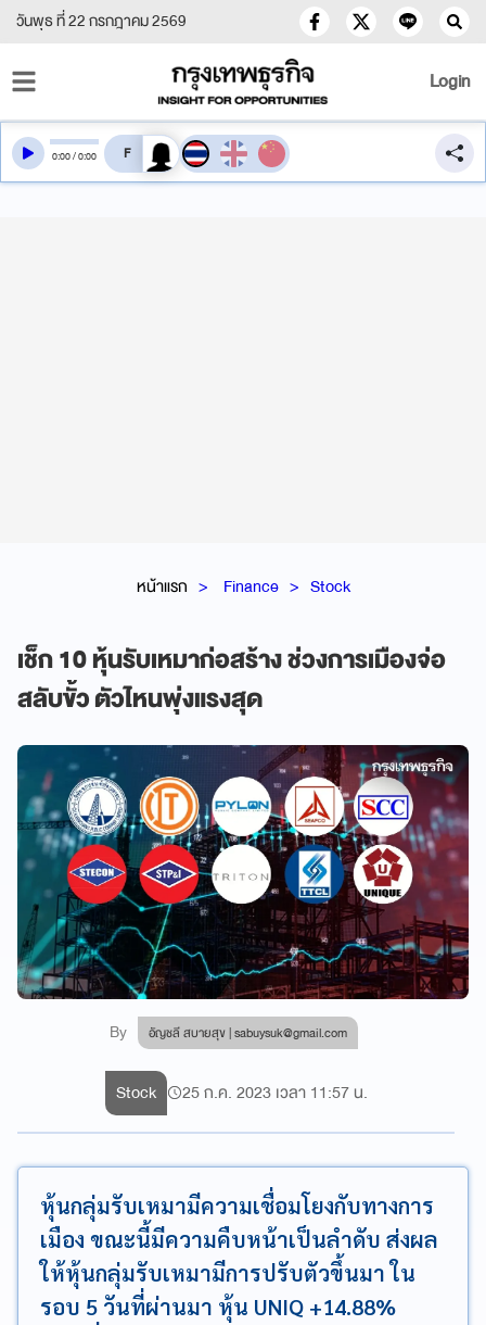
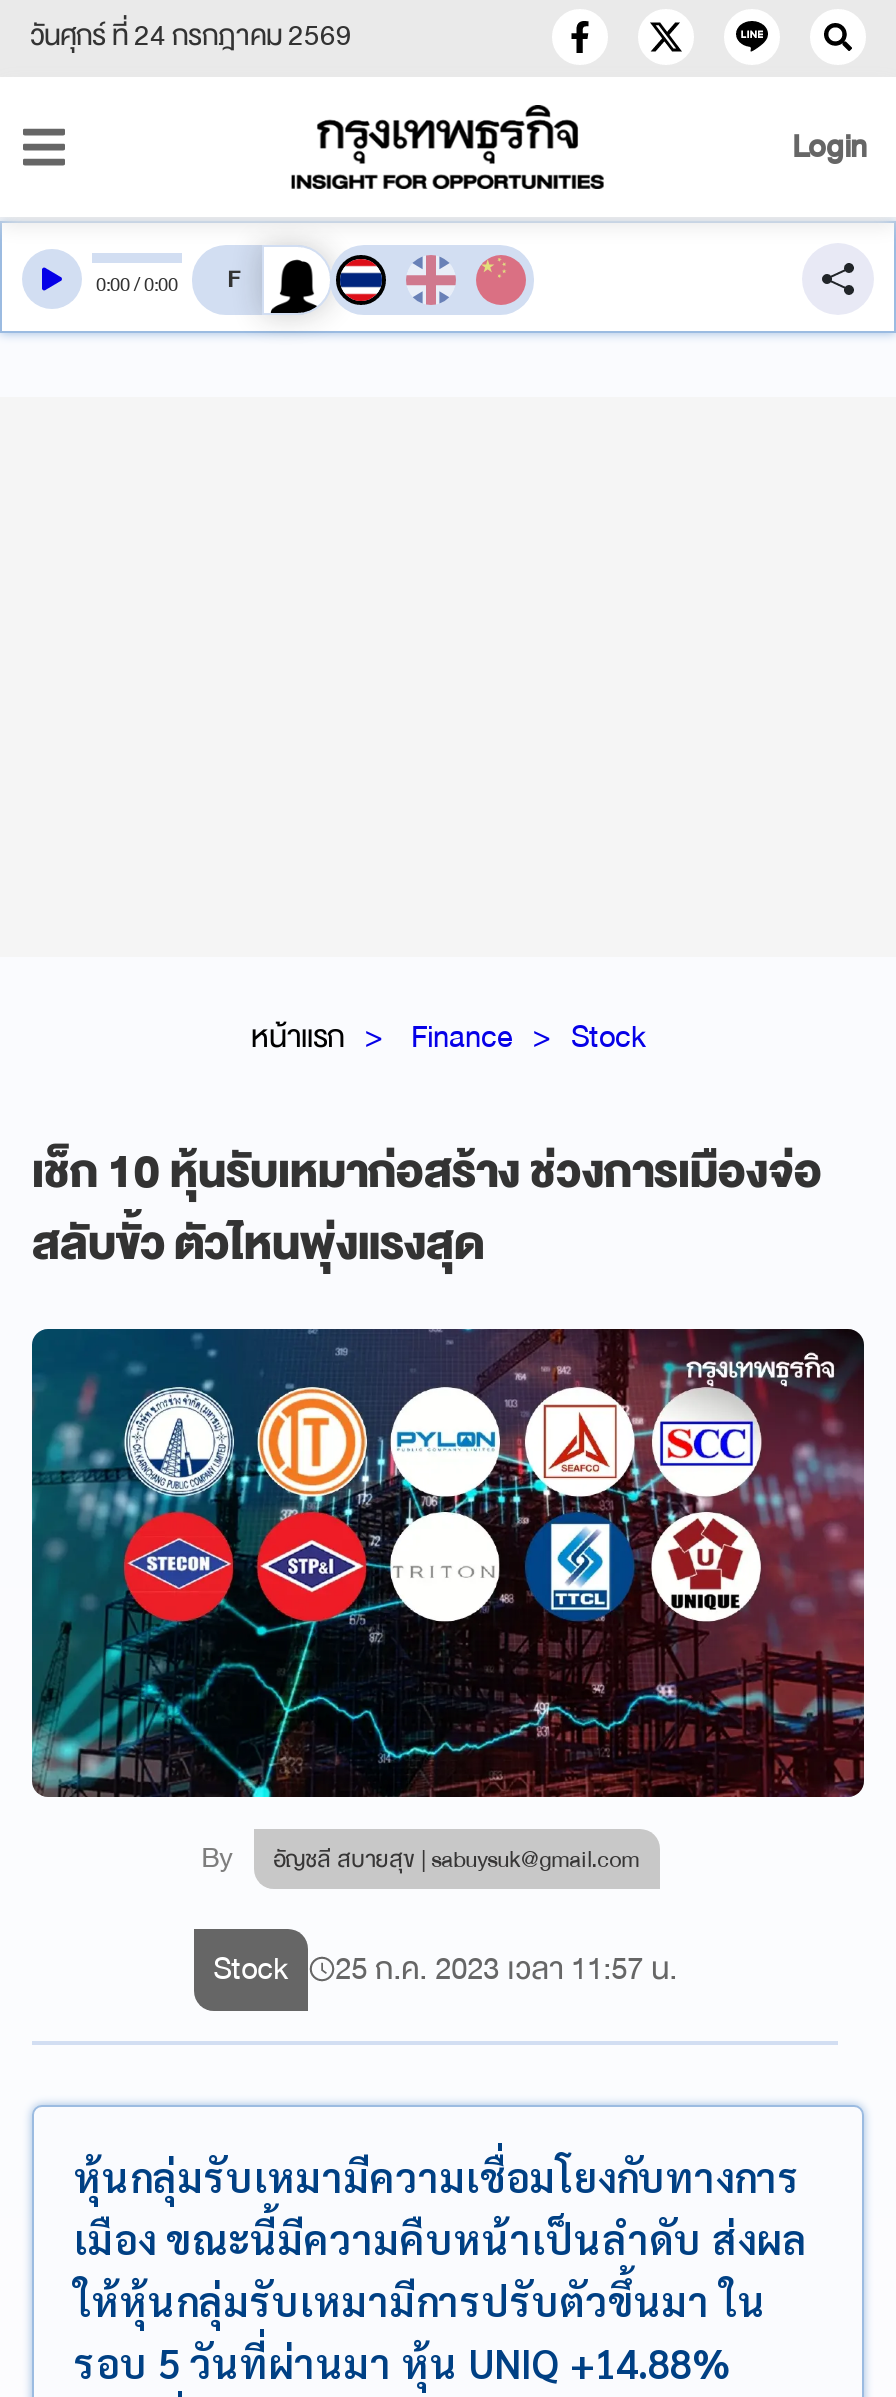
- วันพุธ ที่ 22 กรกฎาคม 2569
+ วันศุกร์ ที่ 24 กรกฎาคม 2569
